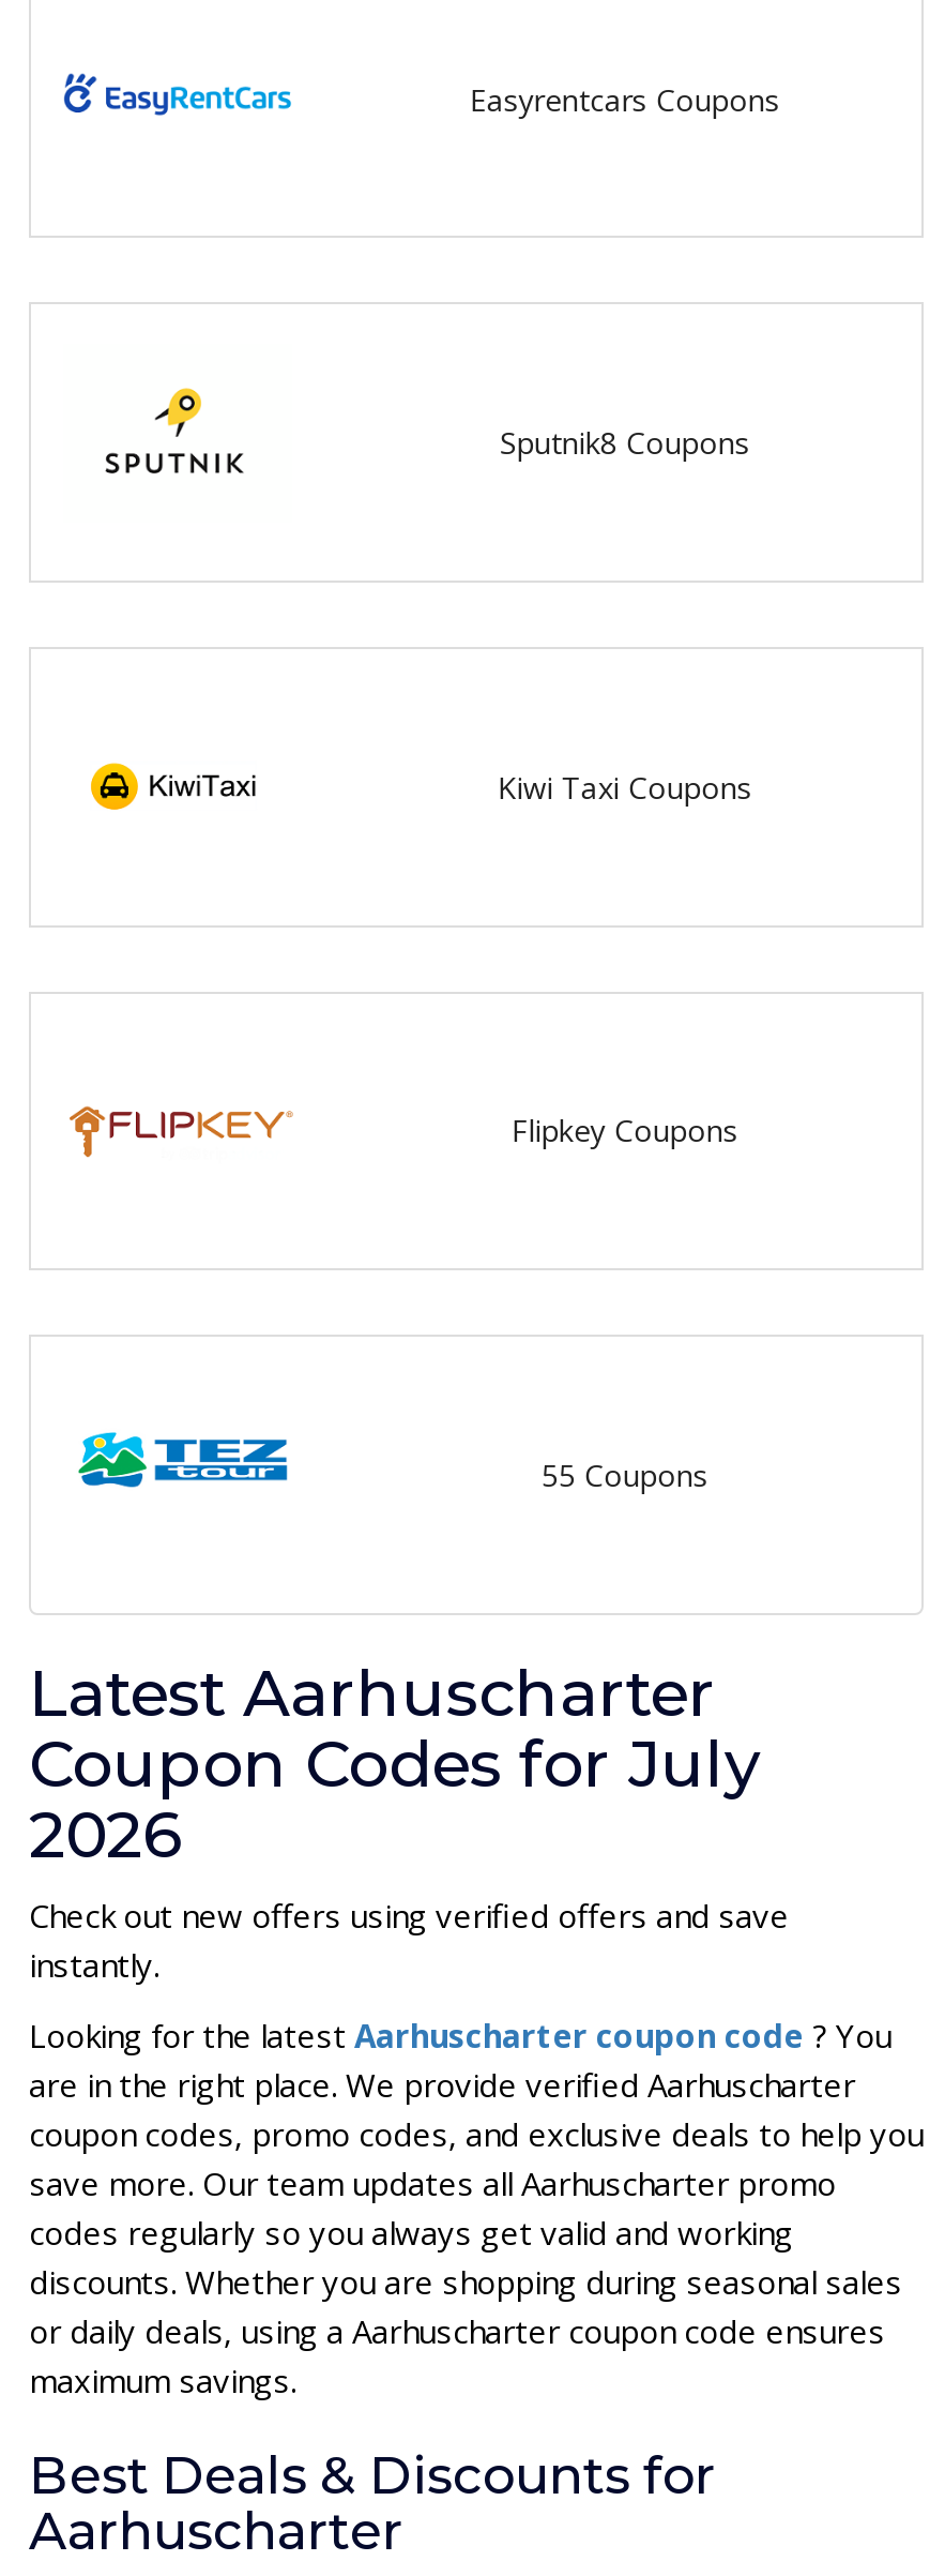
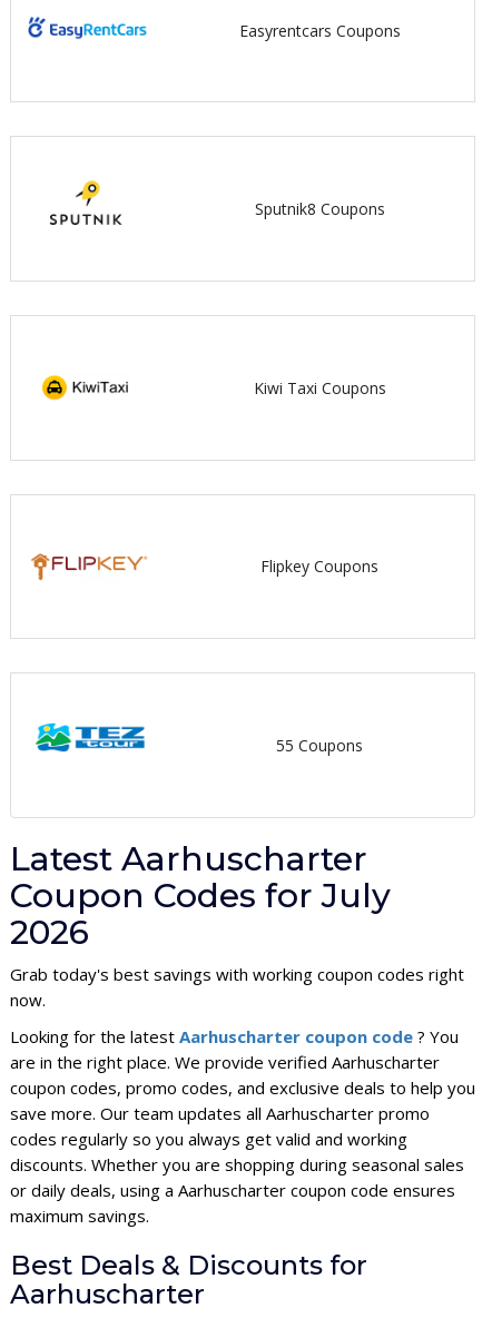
- Check out new offers using verified offers and save
- instantly.
+ Grab today's best savings with working coupon codes right
+ now.
